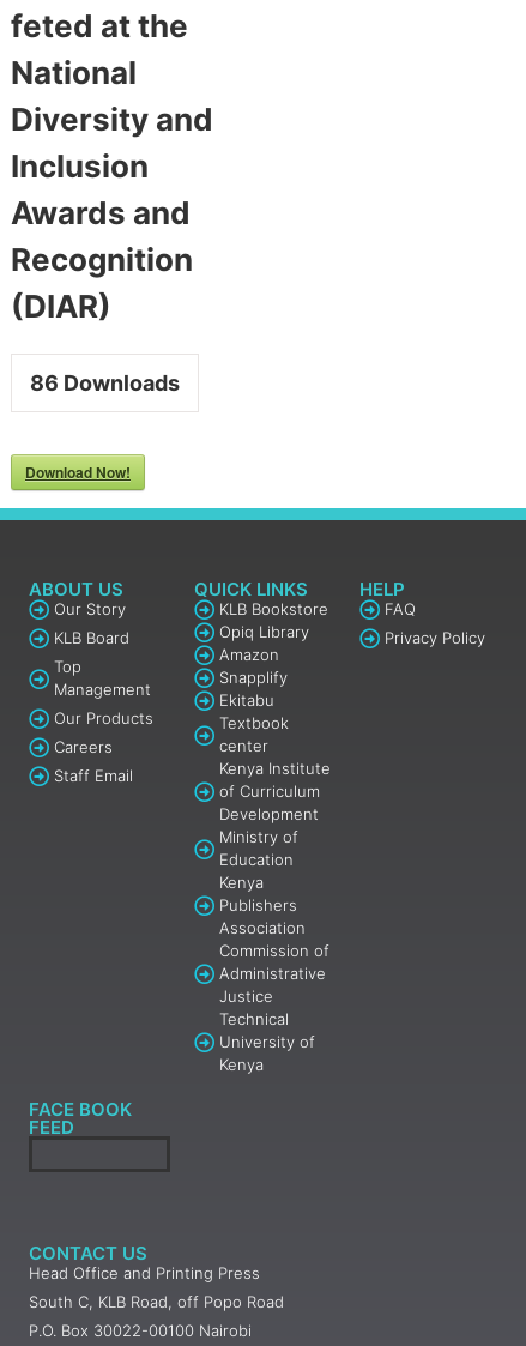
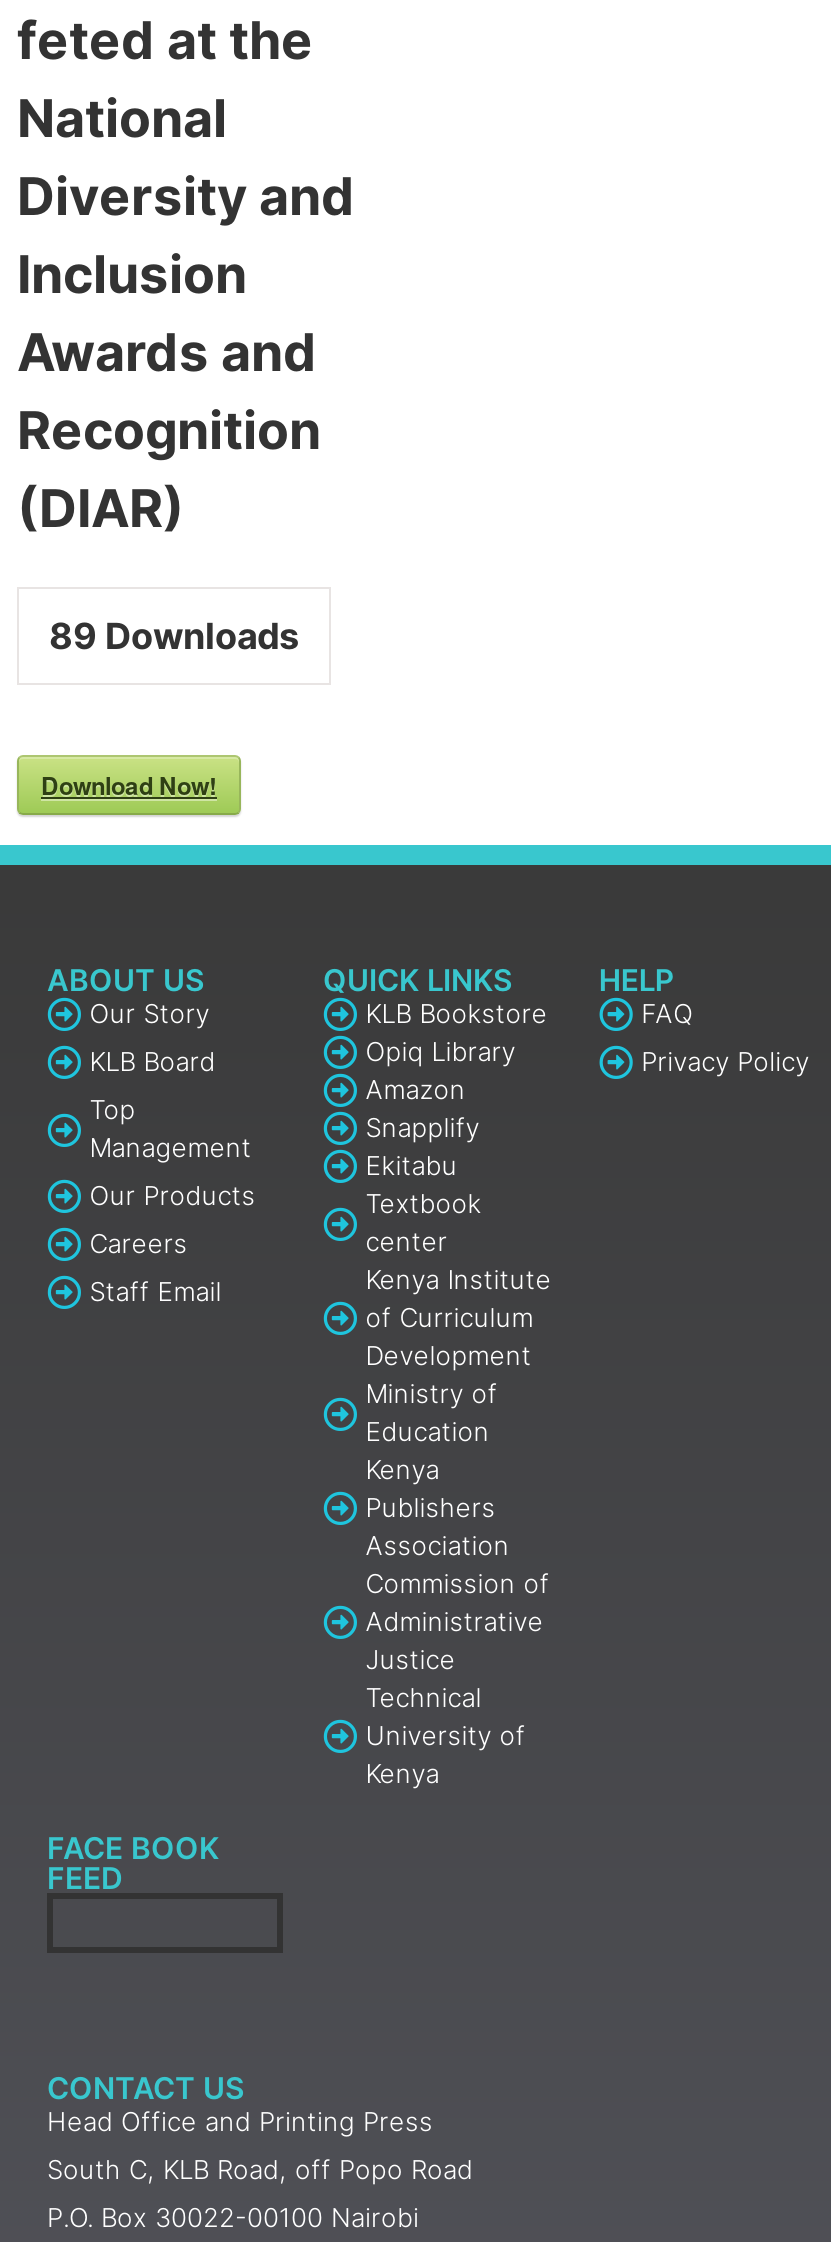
- 86 Downloads
+ 89 Downloads
